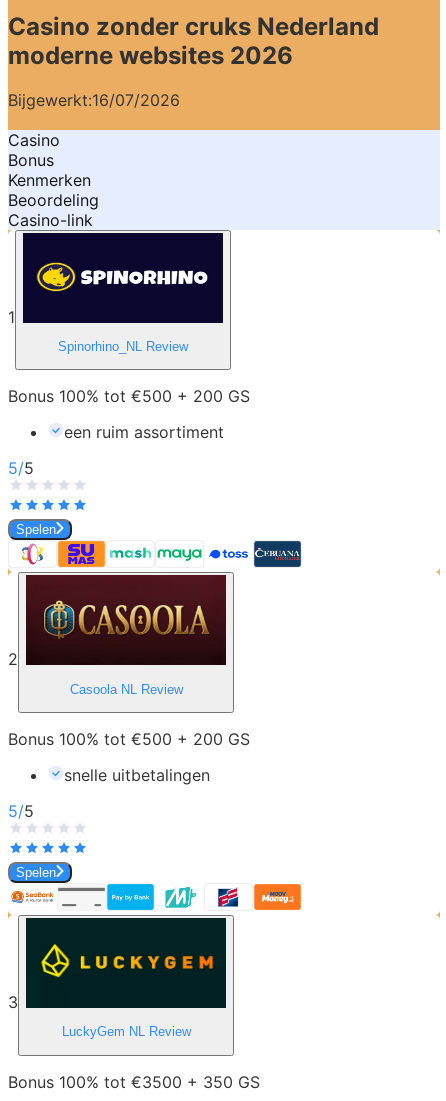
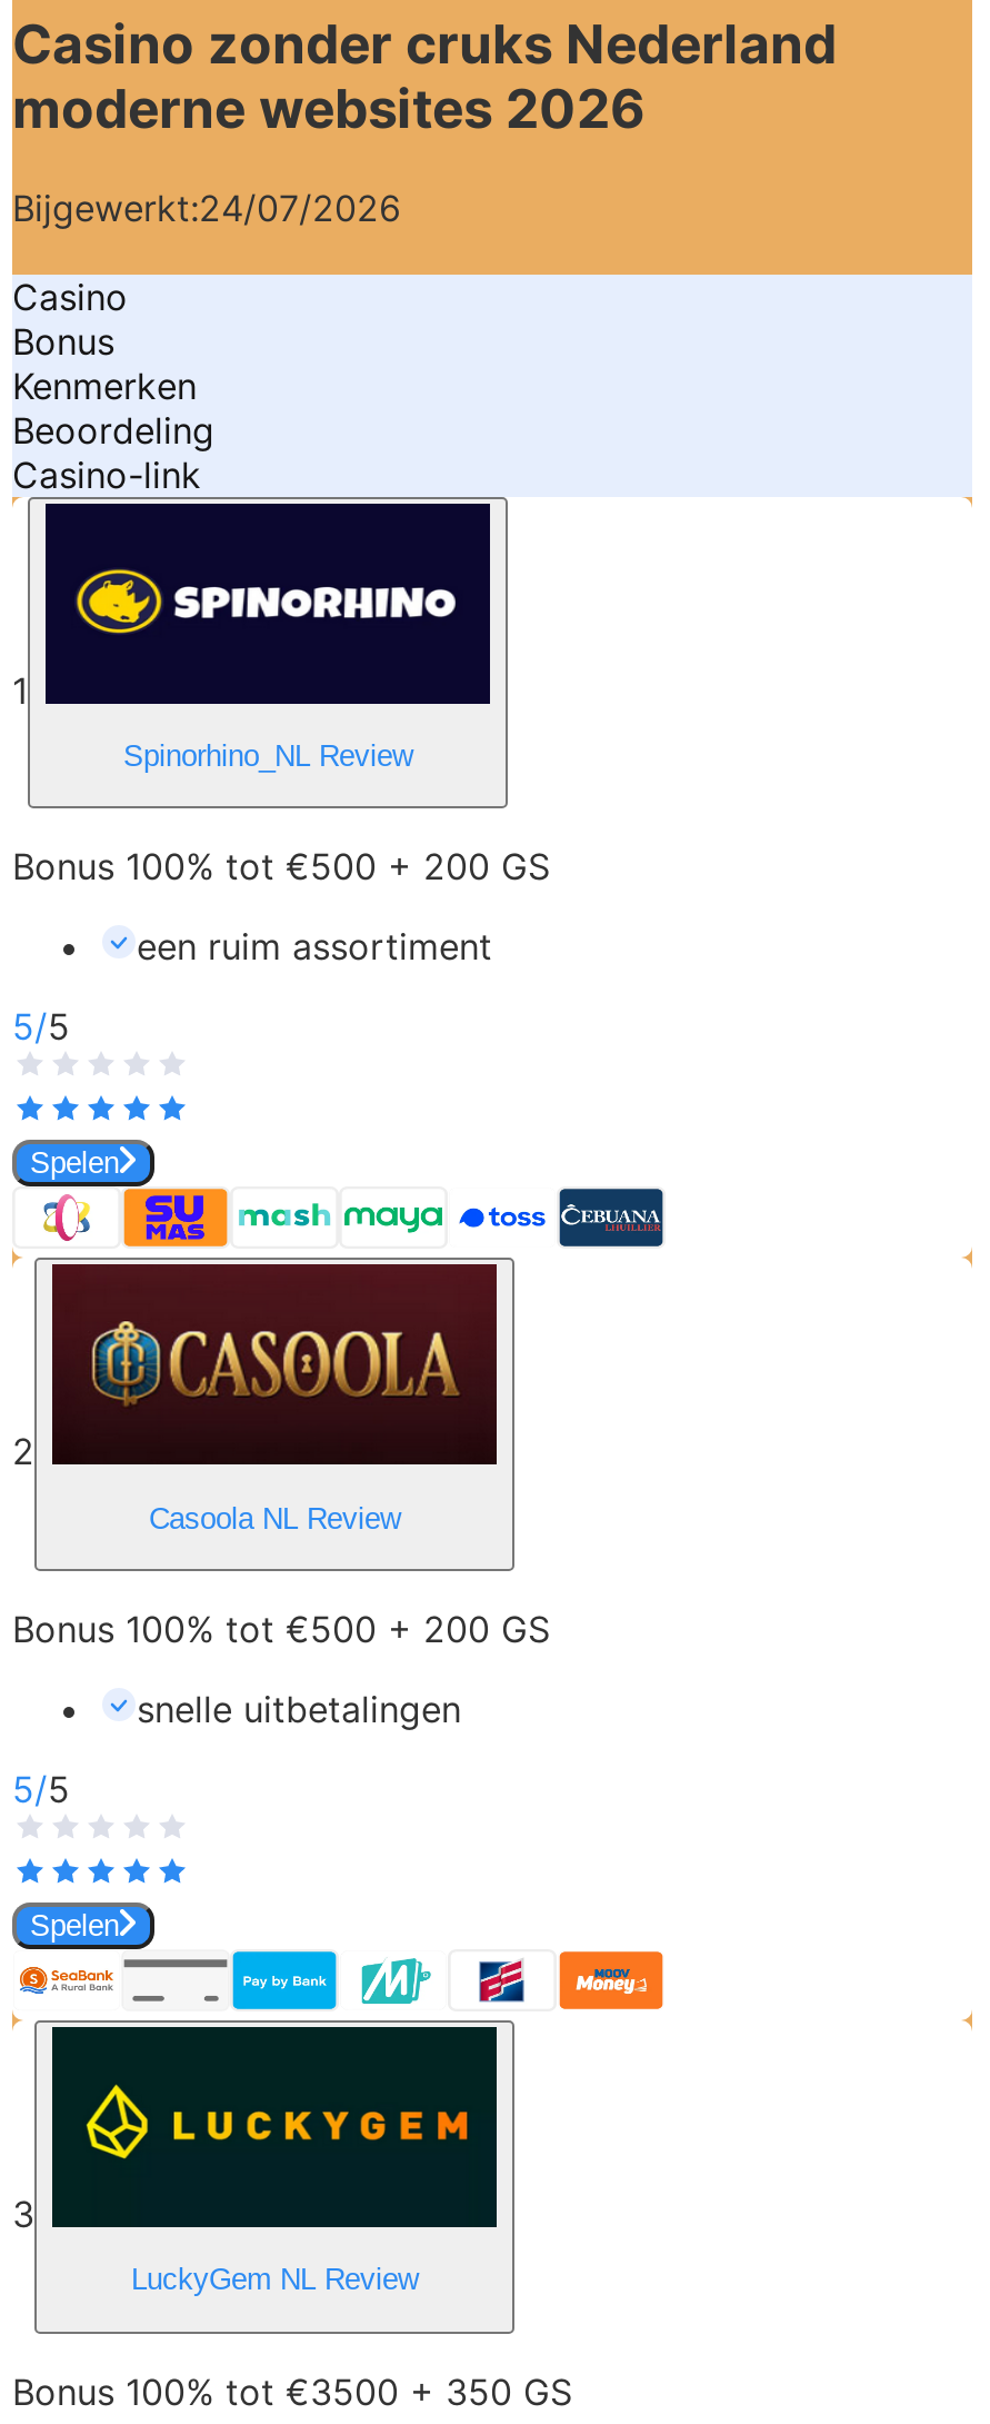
- Bijgewerkt:16/07/2026
+ Bijgewerkt:24/07/2026
